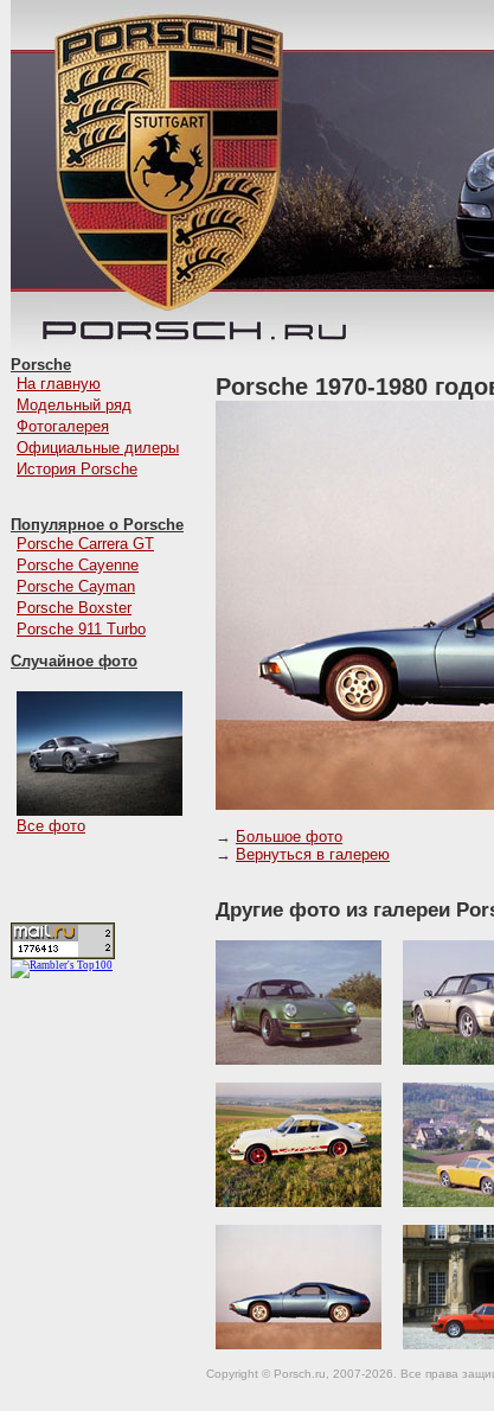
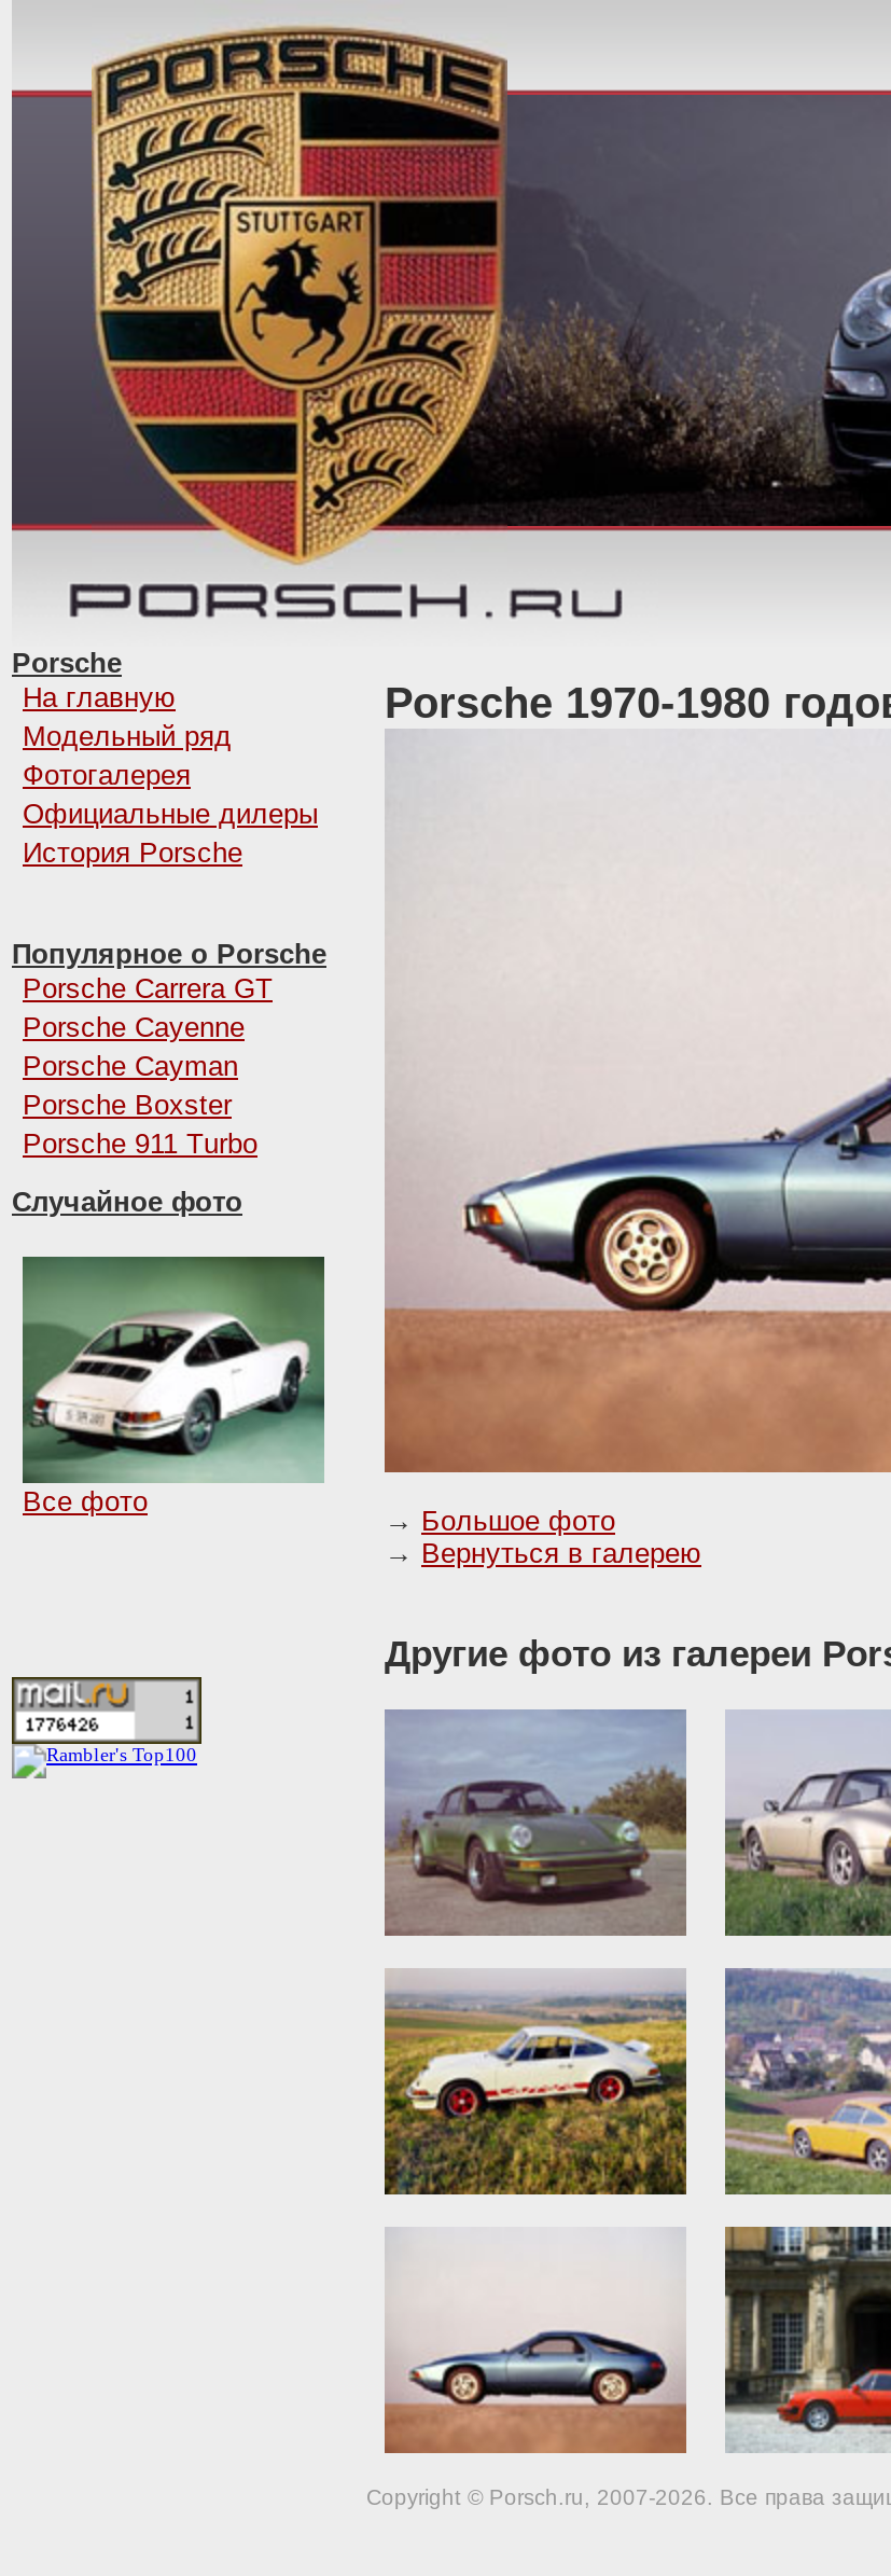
- [image]
+ [image]
